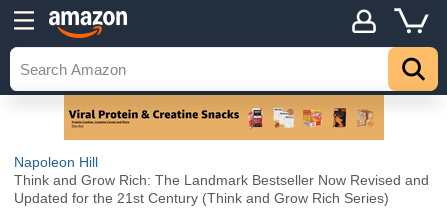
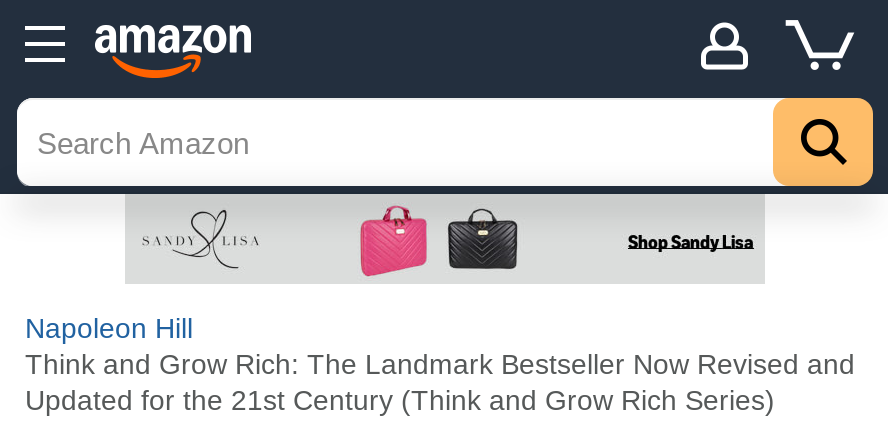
- [image]
+ [image]
